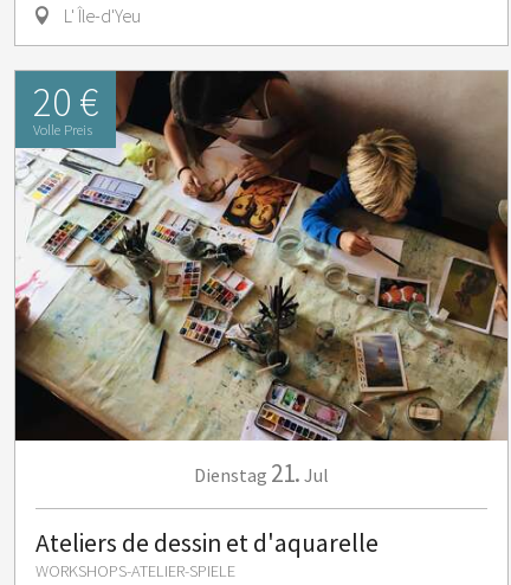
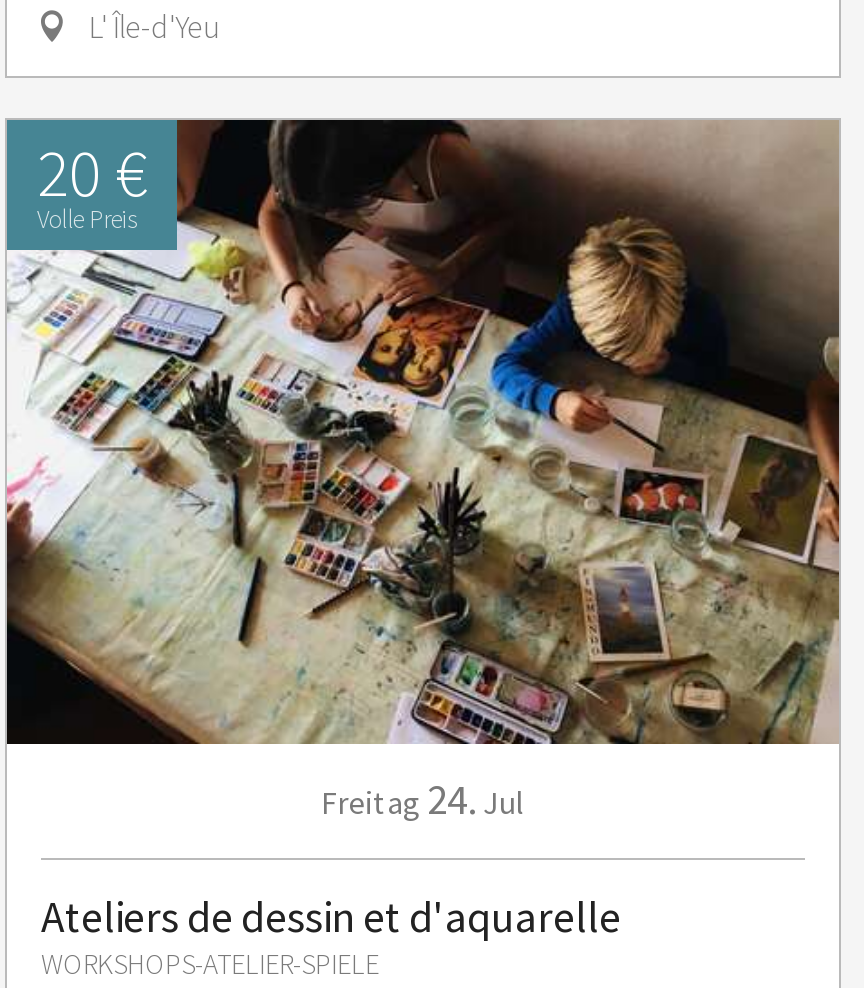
- Dienstag 21. Jul
+ Freitag 24. Jul
